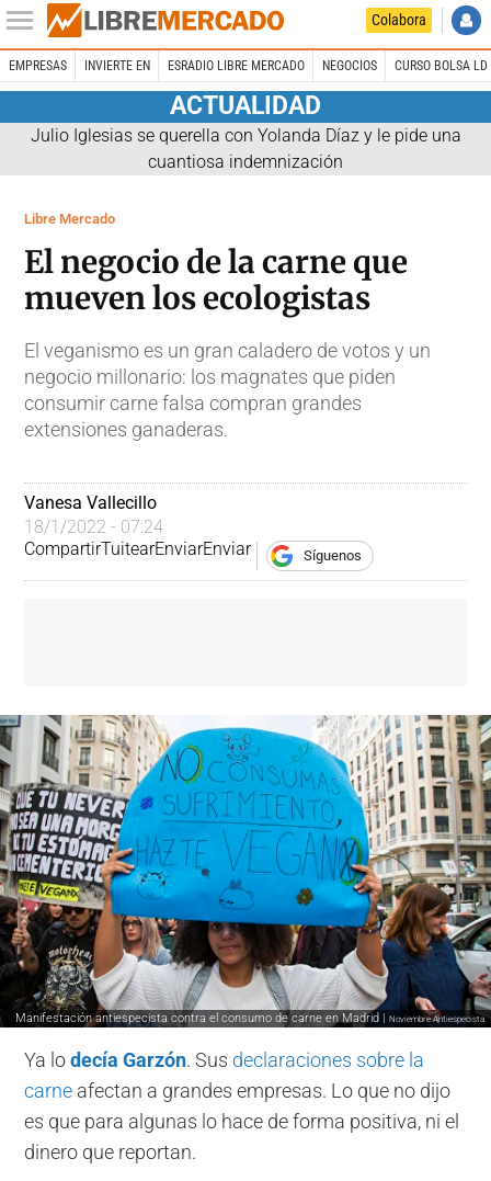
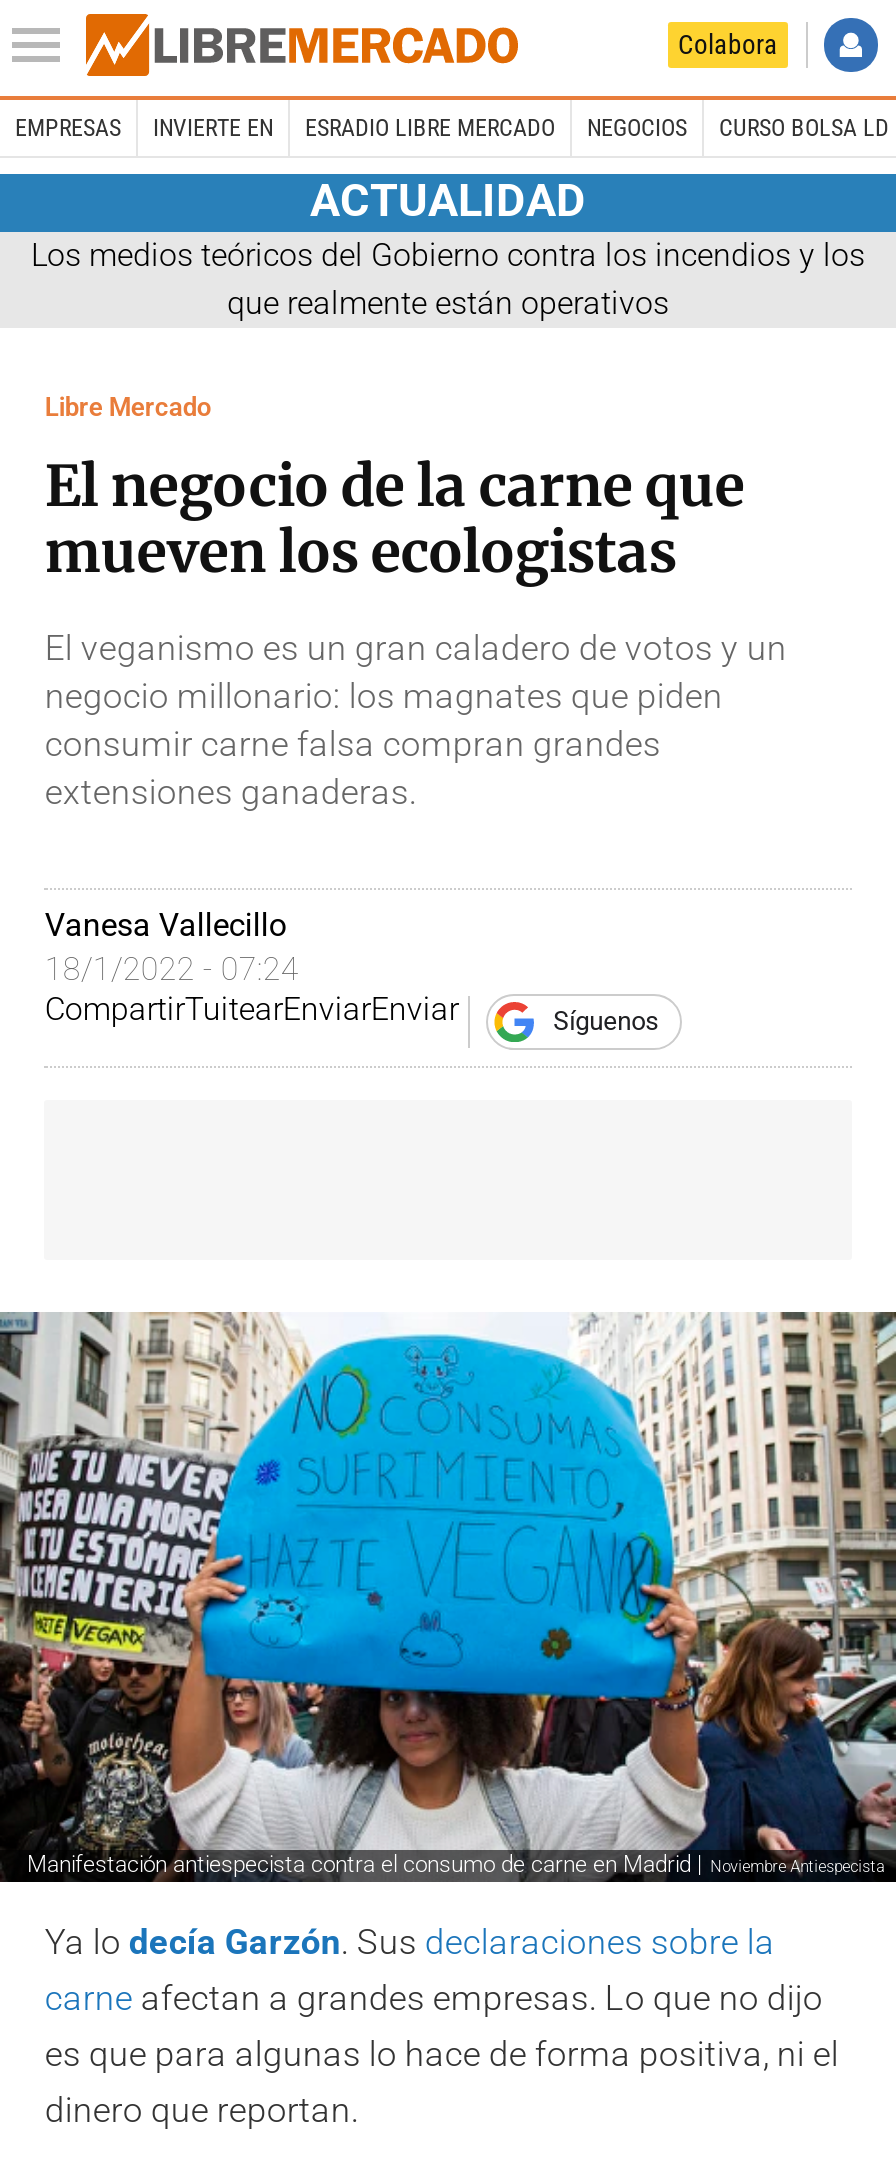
- Julio Iglesias se querella con Yolanda Díaz y le pide una
- cuantiosa indemnización
+ Los medios teóricos del Gobierno contra los incendios y los
+ que realmente están operativos
